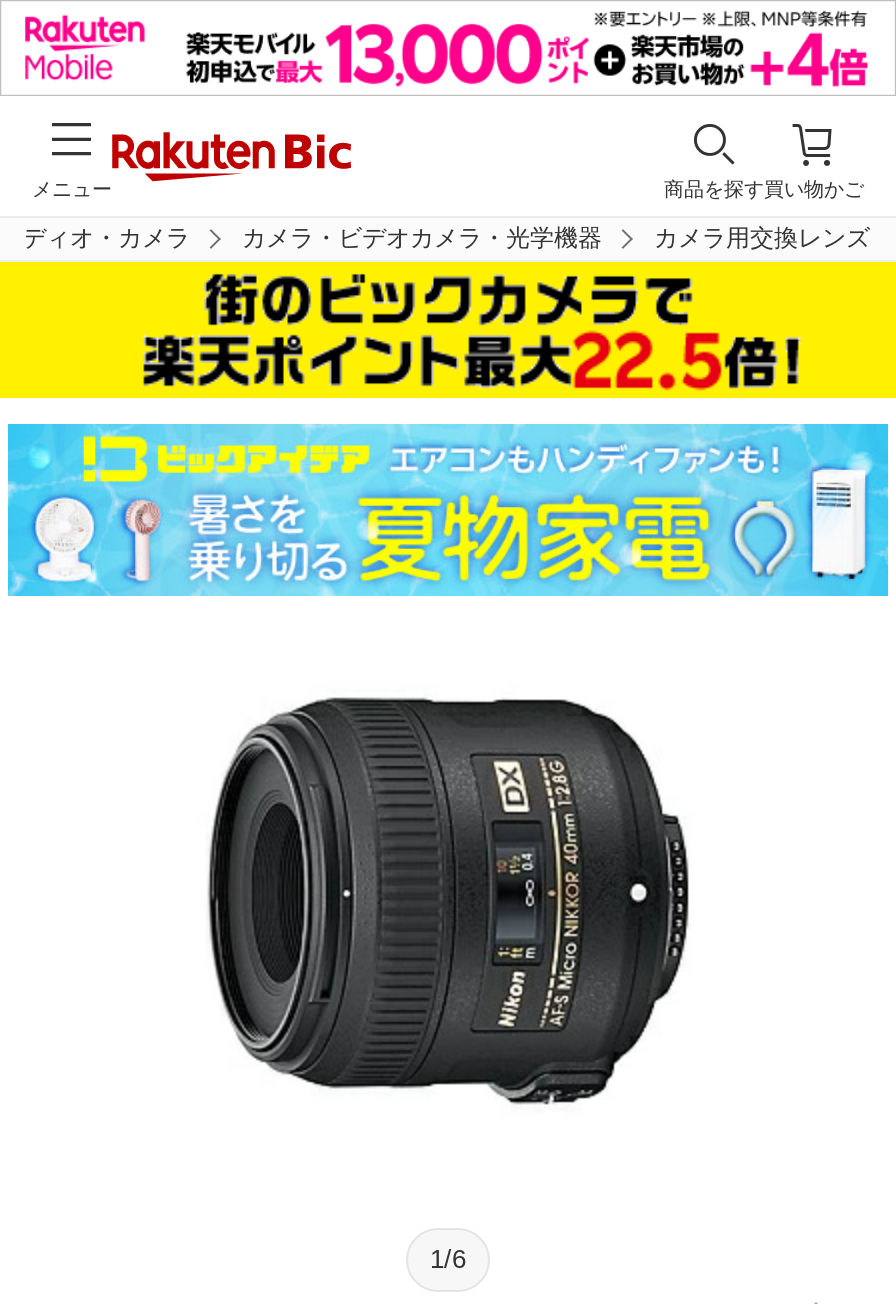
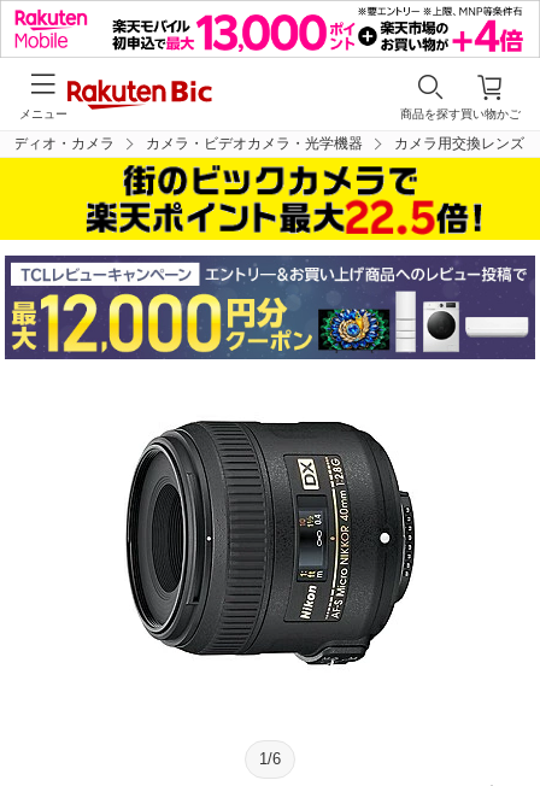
- [image]
+ [image]
